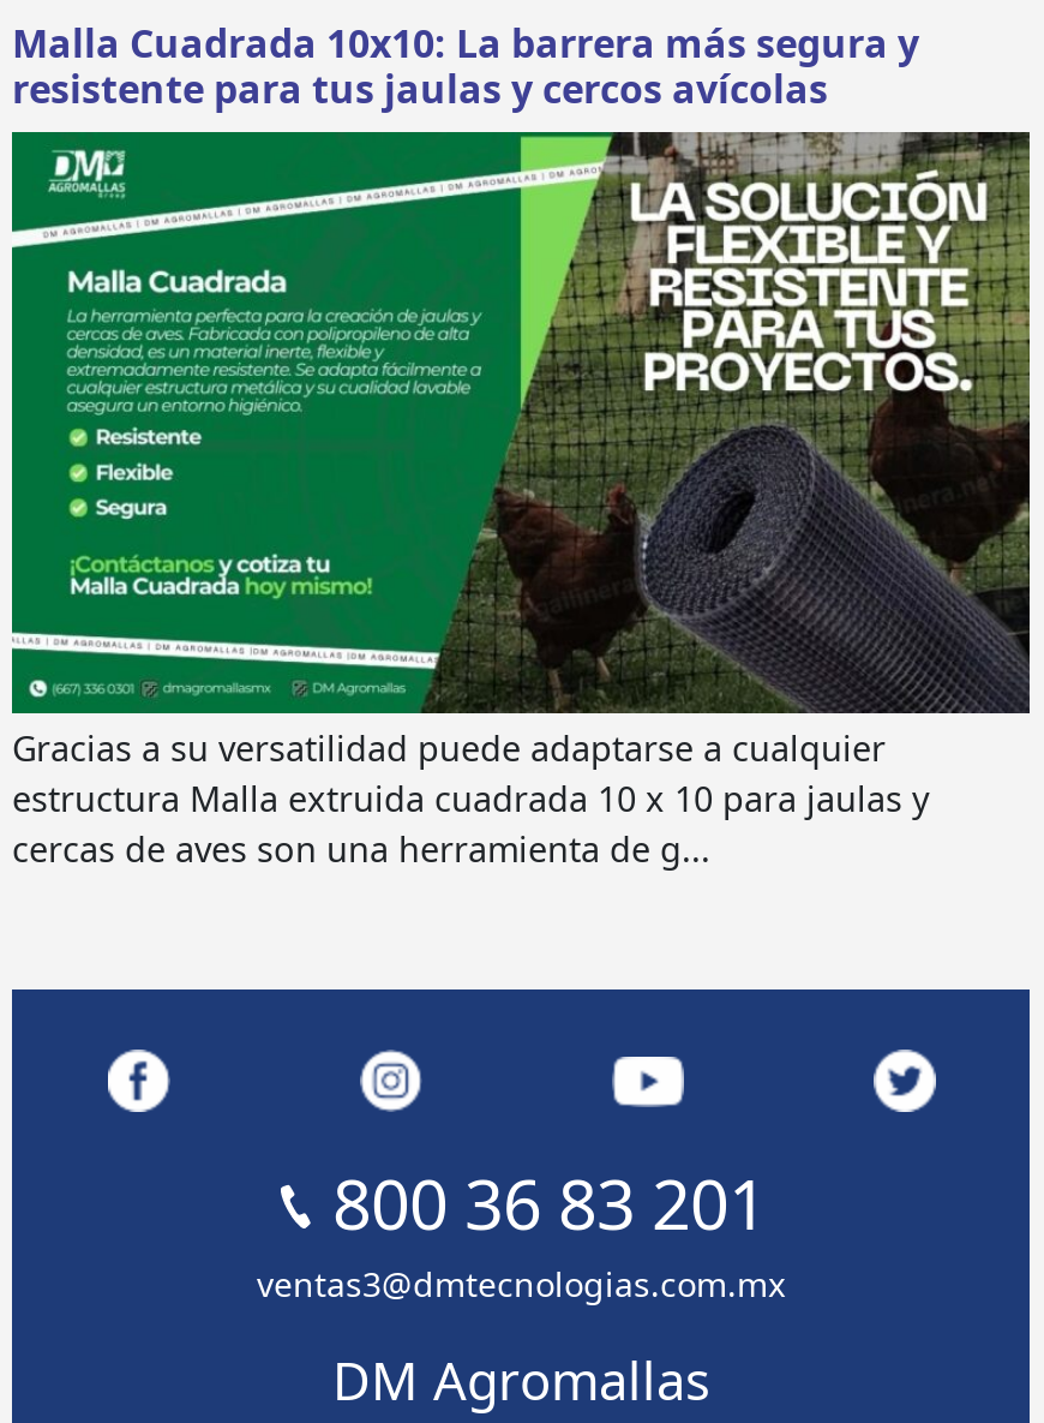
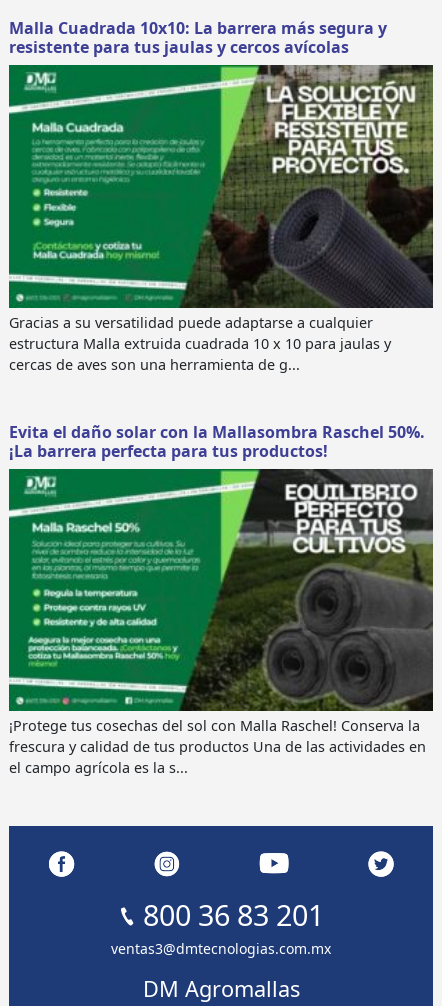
+ Evita el daño solar con la Mallasombra Raschel 50%.
+ ¡La barrera perfecta para tus productos!

+ [image]
+ ¡Protege tus cosechas del sol con Malla Raschel! Conserva la
+ frescura y calidad de tus productos Una de las actividades en
+ el campo agrícola es la s...
